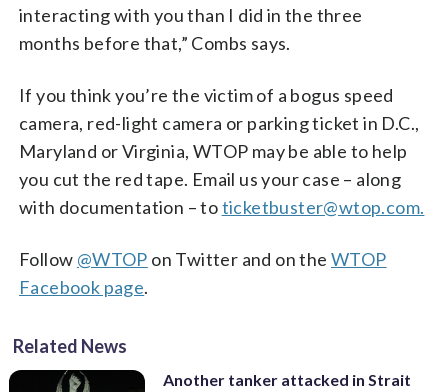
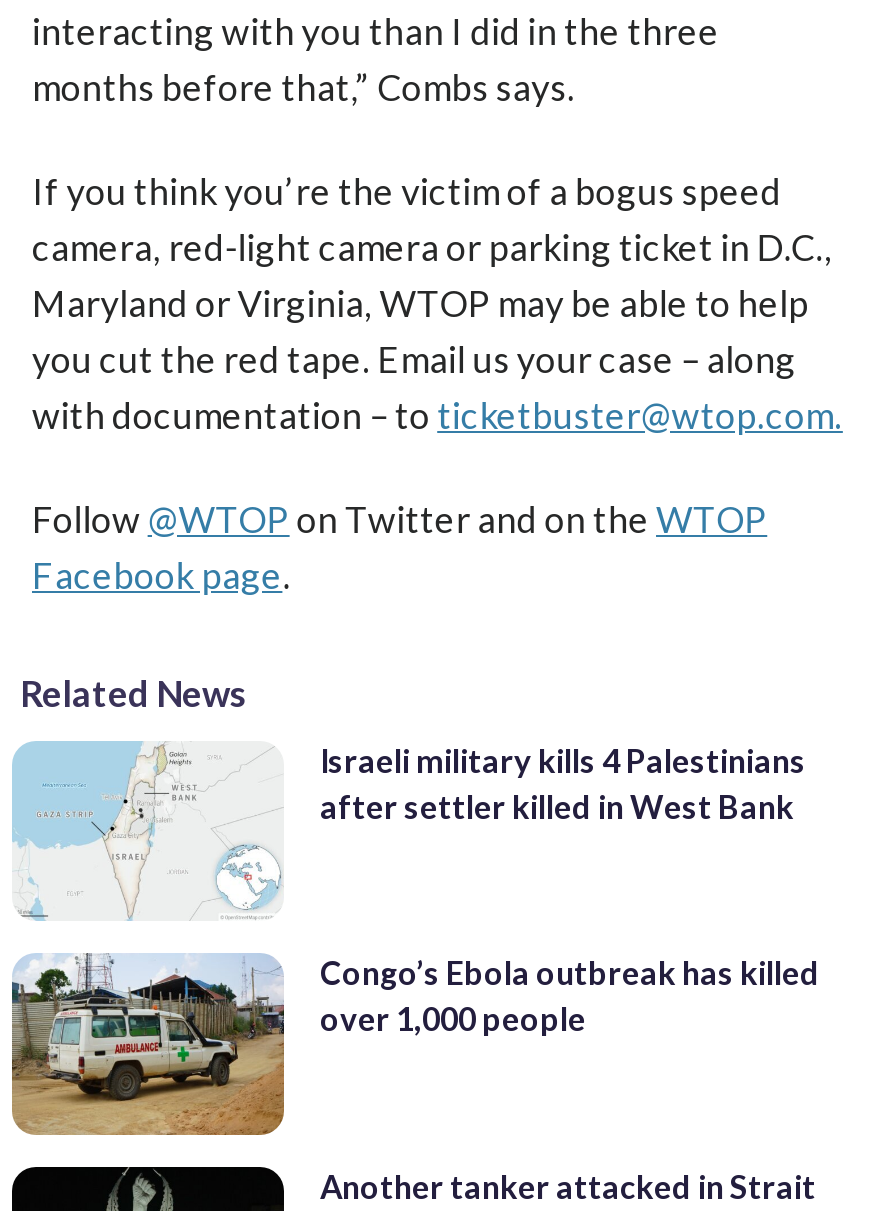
+ [image]

+ [image]

+ [image]
+ Congo’s Ebola outbreak has killed
+ over 1,000 people

+ Israeli military kills 4 Palestinians
+ after settler killed in West Bank
